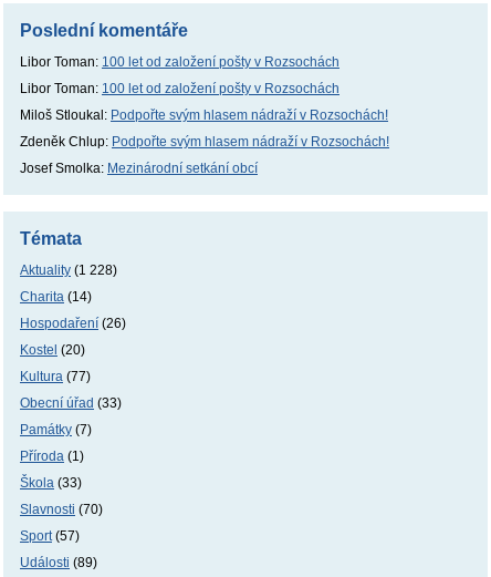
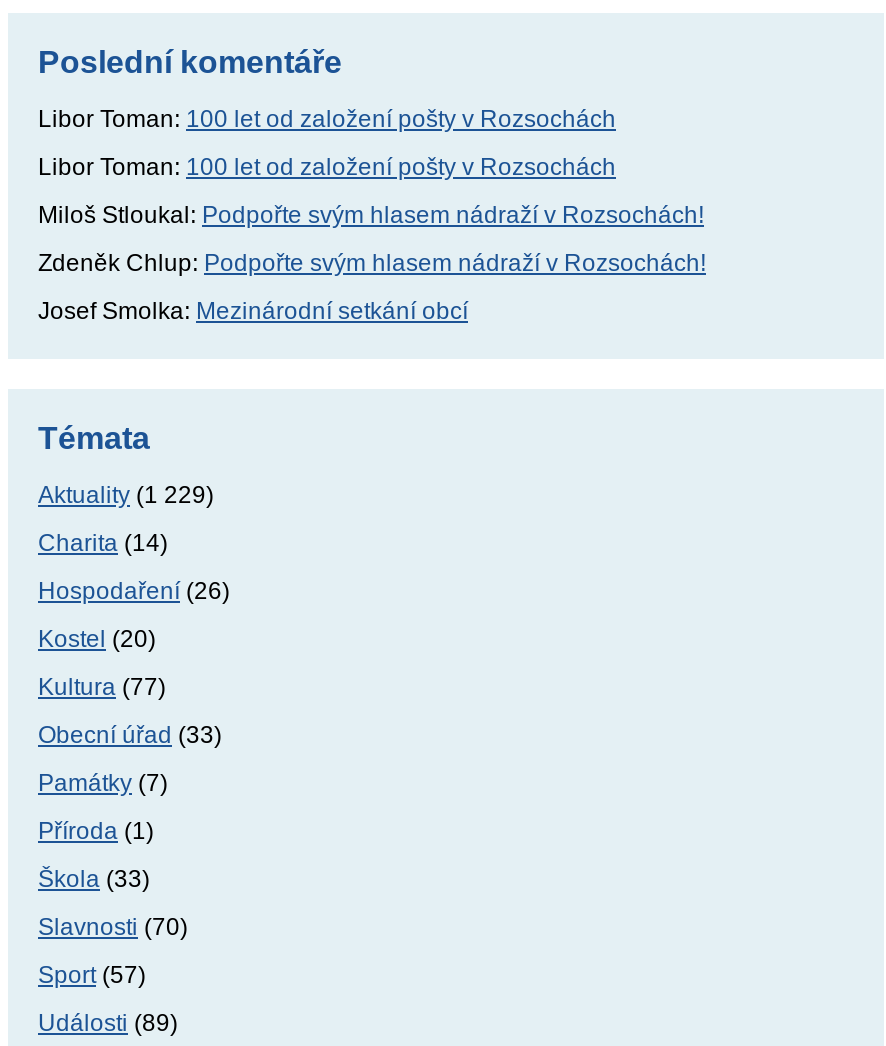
- Aktuality (1 228)
+ Aktuality (1 229)
